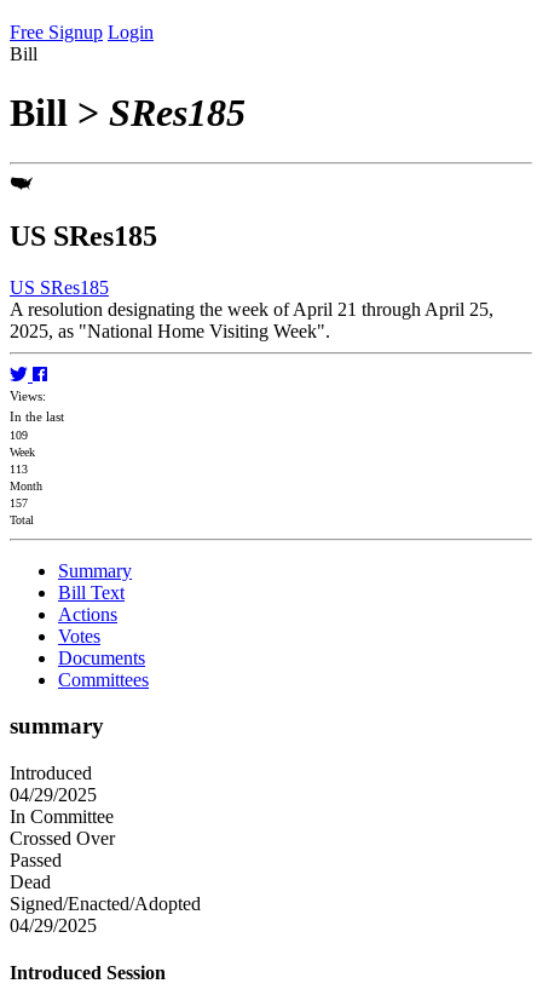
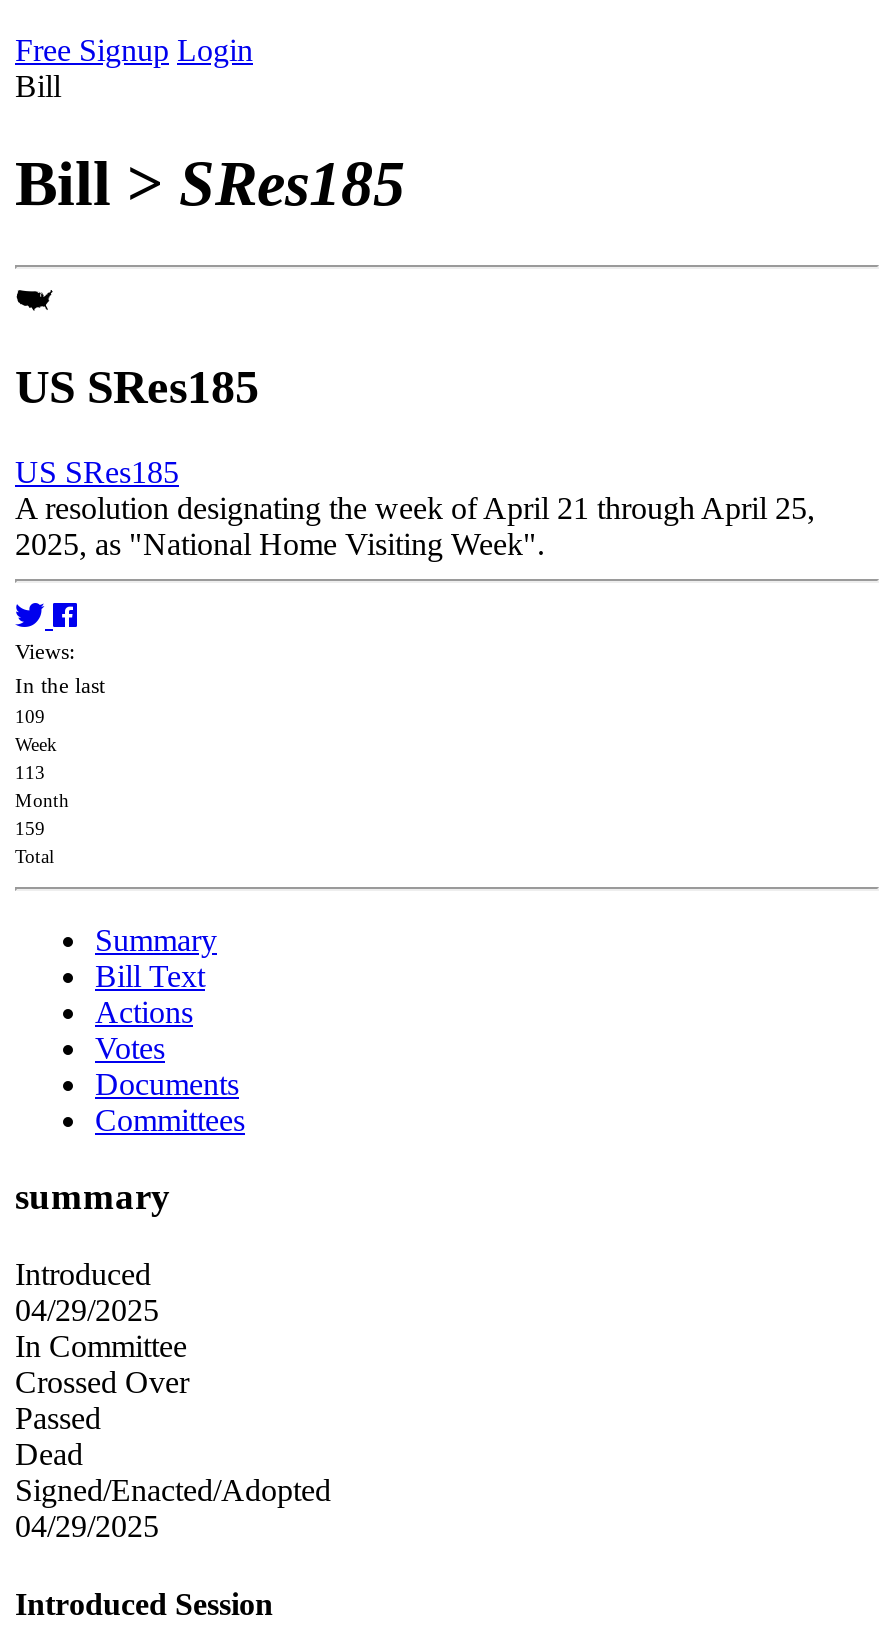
- 157
+ 159
